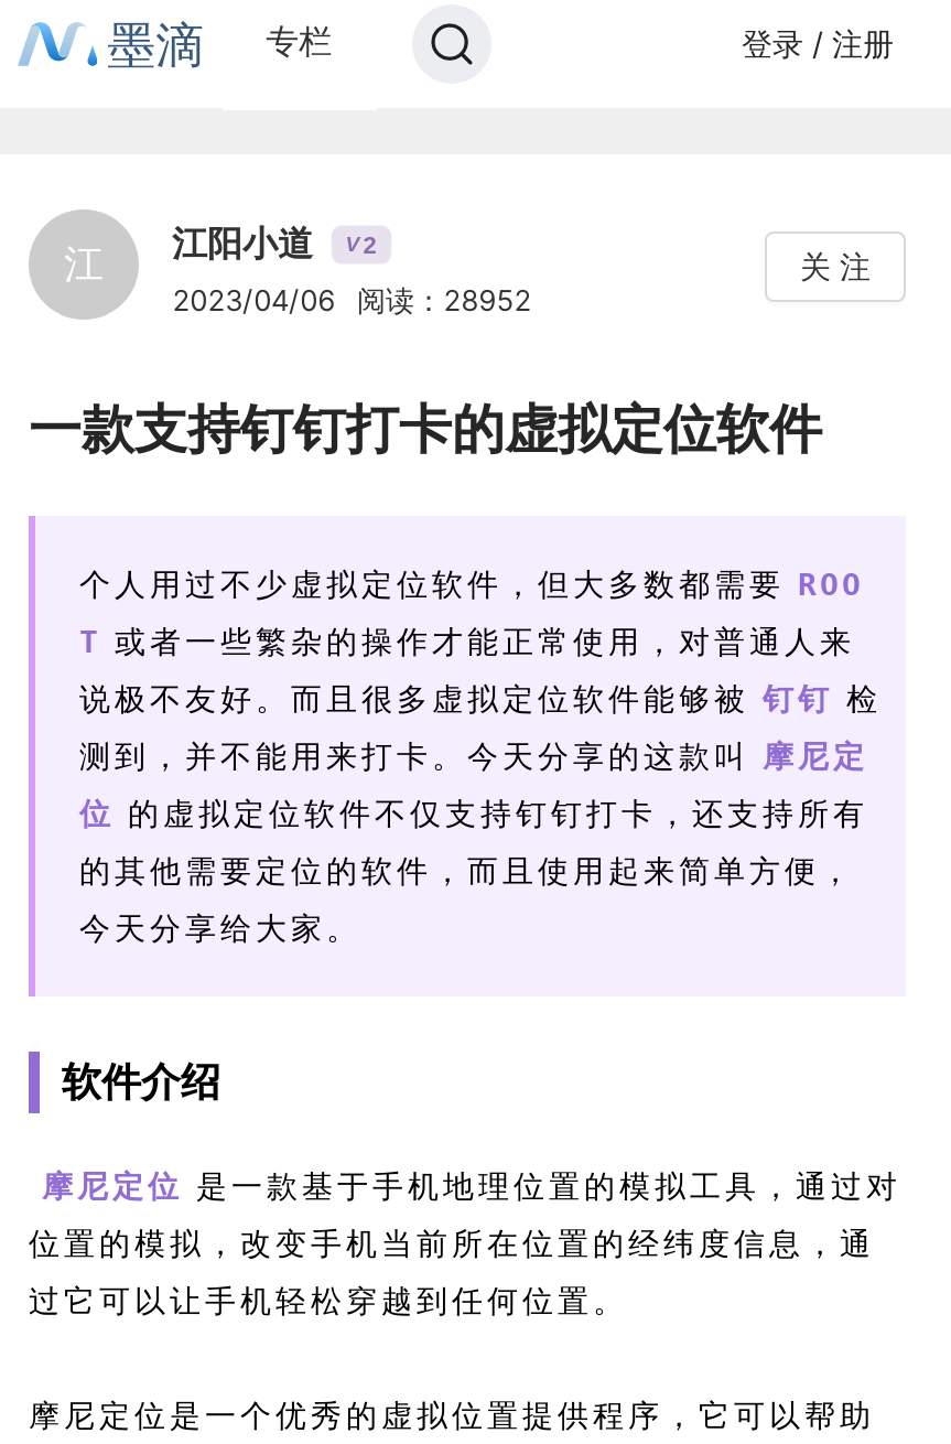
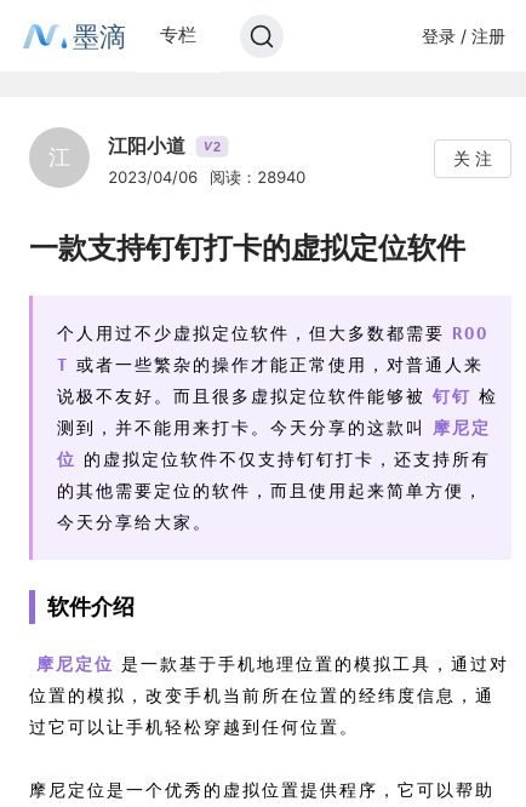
- 2023/04/06 阅读：28952
+ 2023/04/06 阅读：28940
